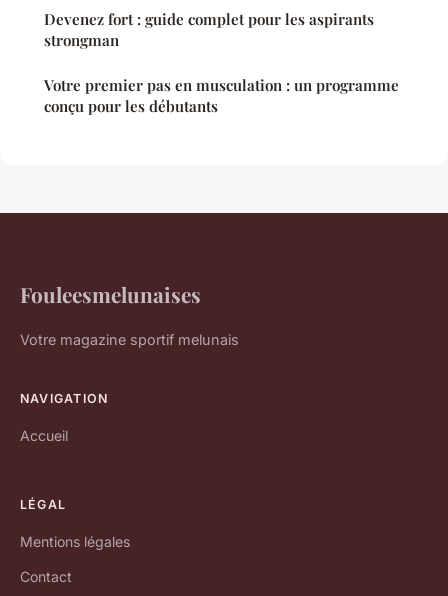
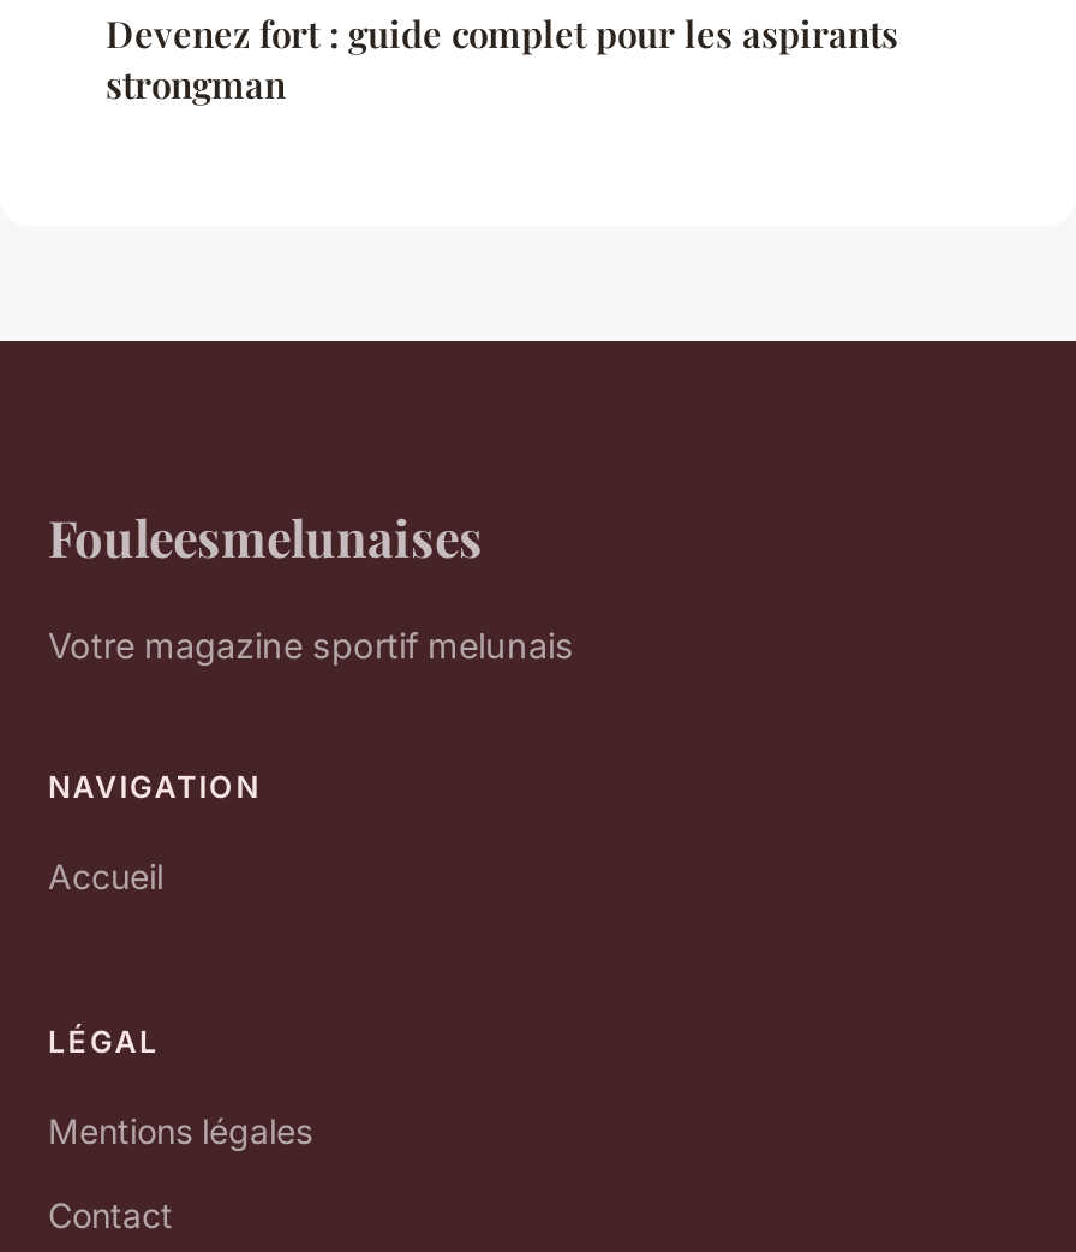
- Votre premier pas en musculation : un programme
- conçu pour les débutants
